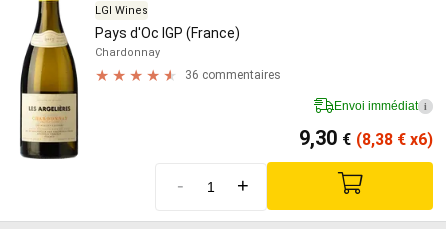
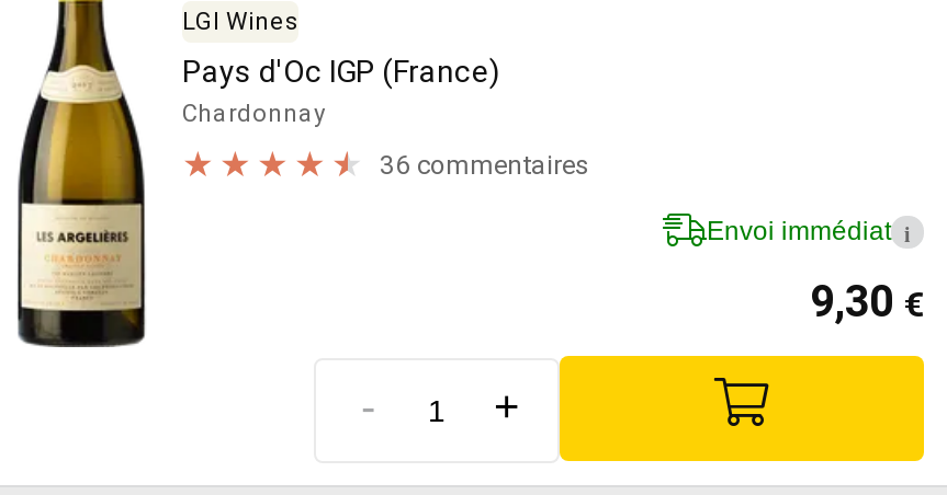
- 9,30 € (8,38 €x6)
+ 9,30 €
